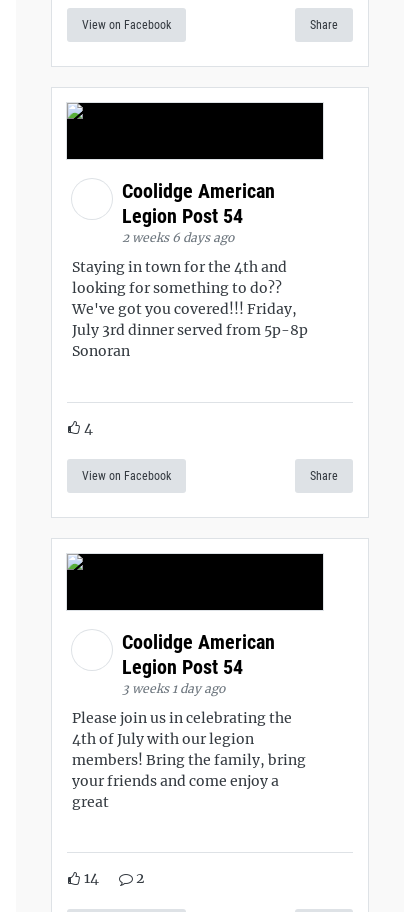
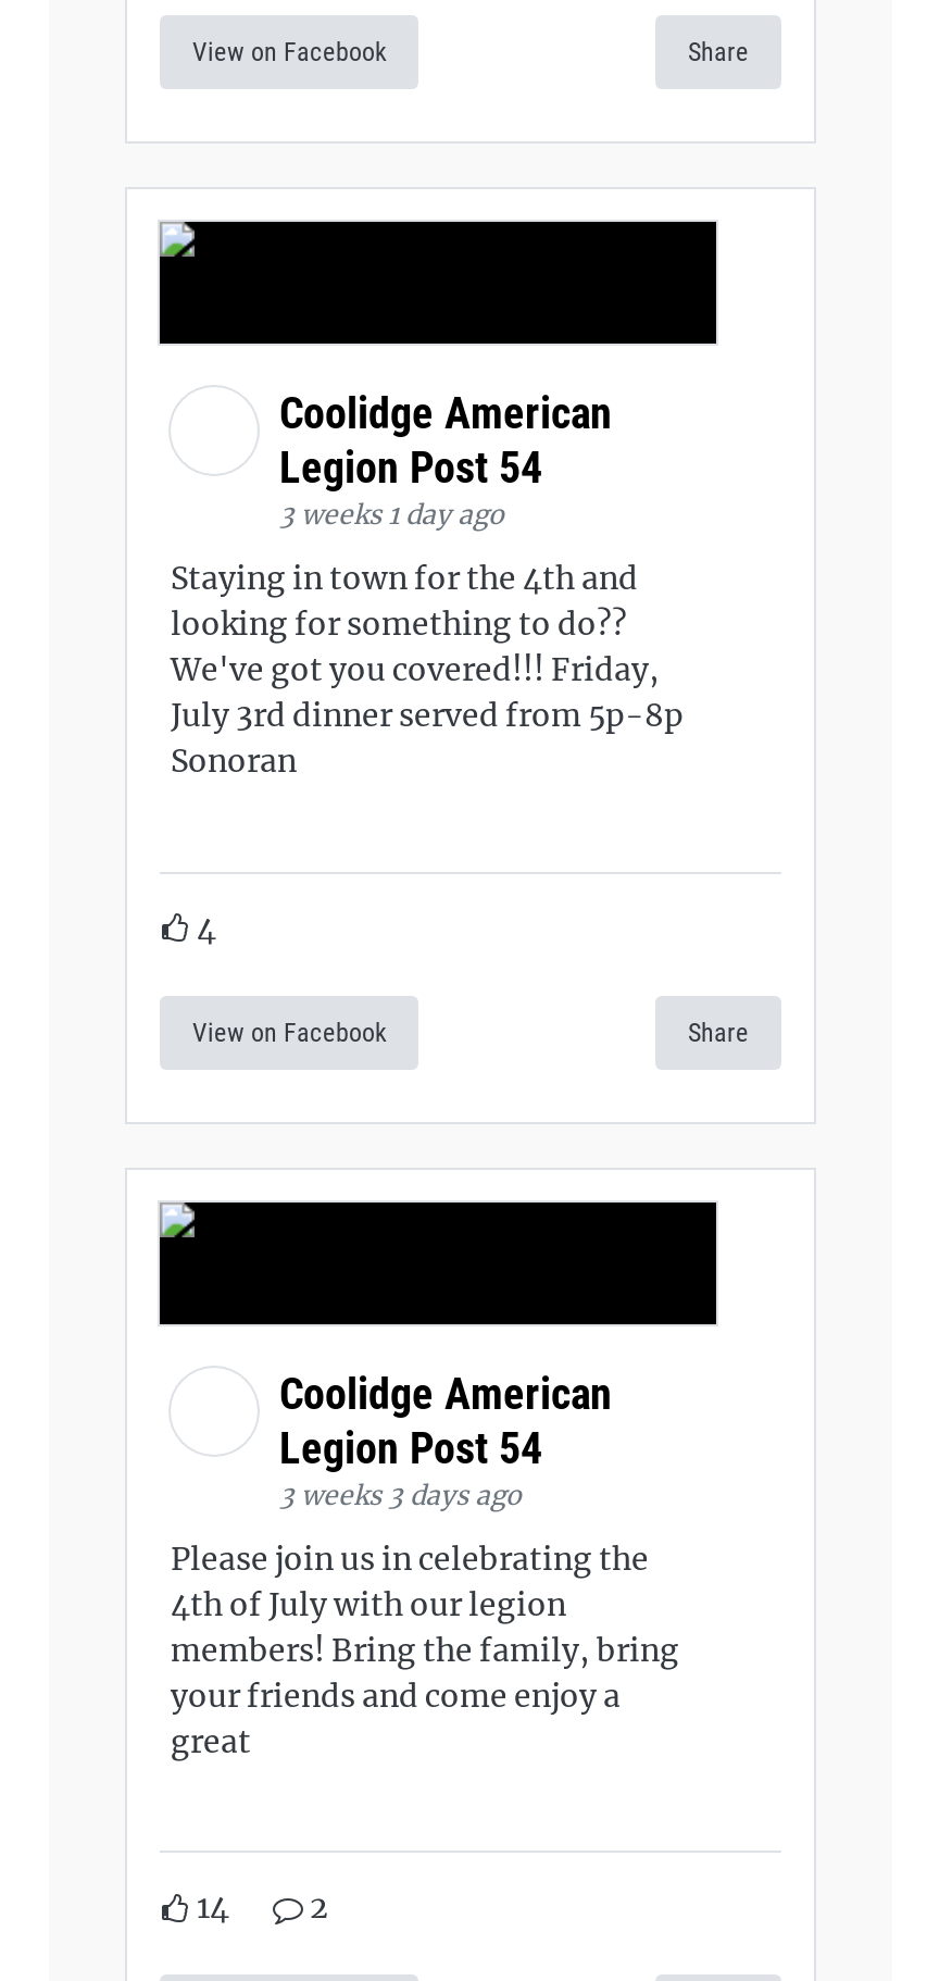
- 2 weeks 6 days ago
+ 3 weeks 1 day ago

- 3 weeks 1 day ago
+ 3 weeks 3 days ago
